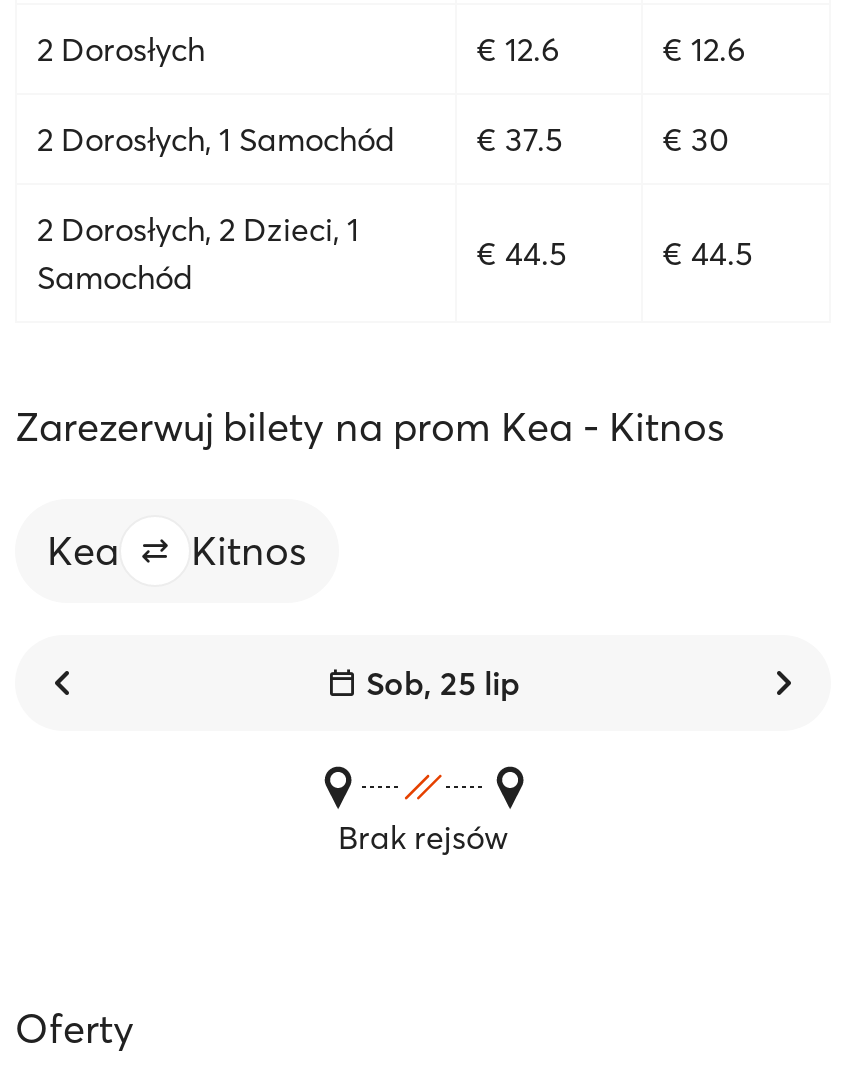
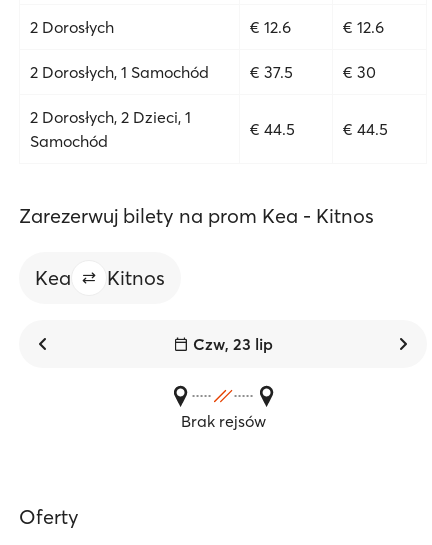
- Sob, 25 lip
+ Czw, 23 lip
